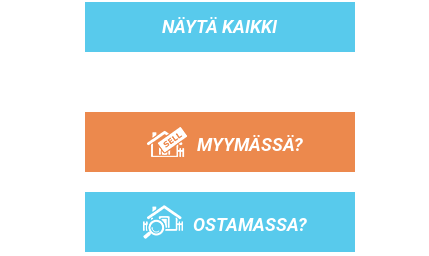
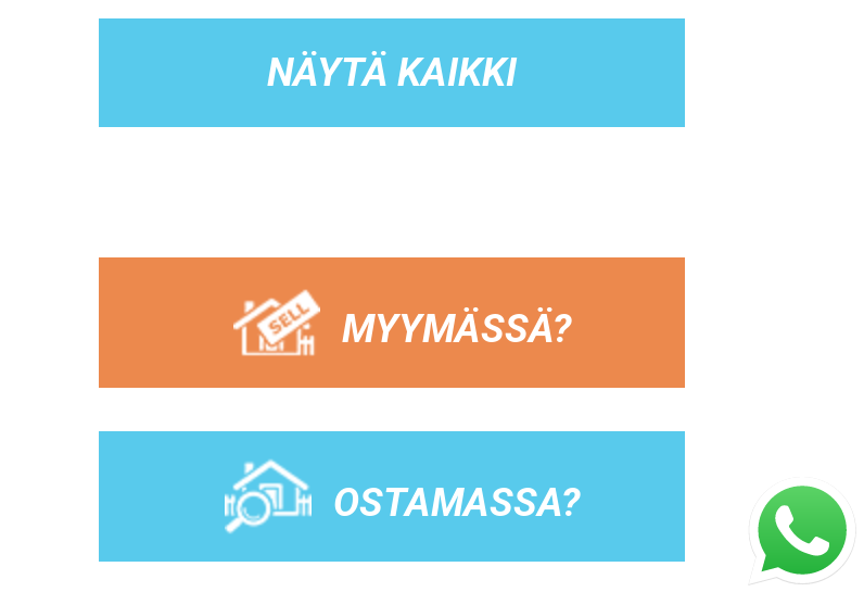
+ [image]
